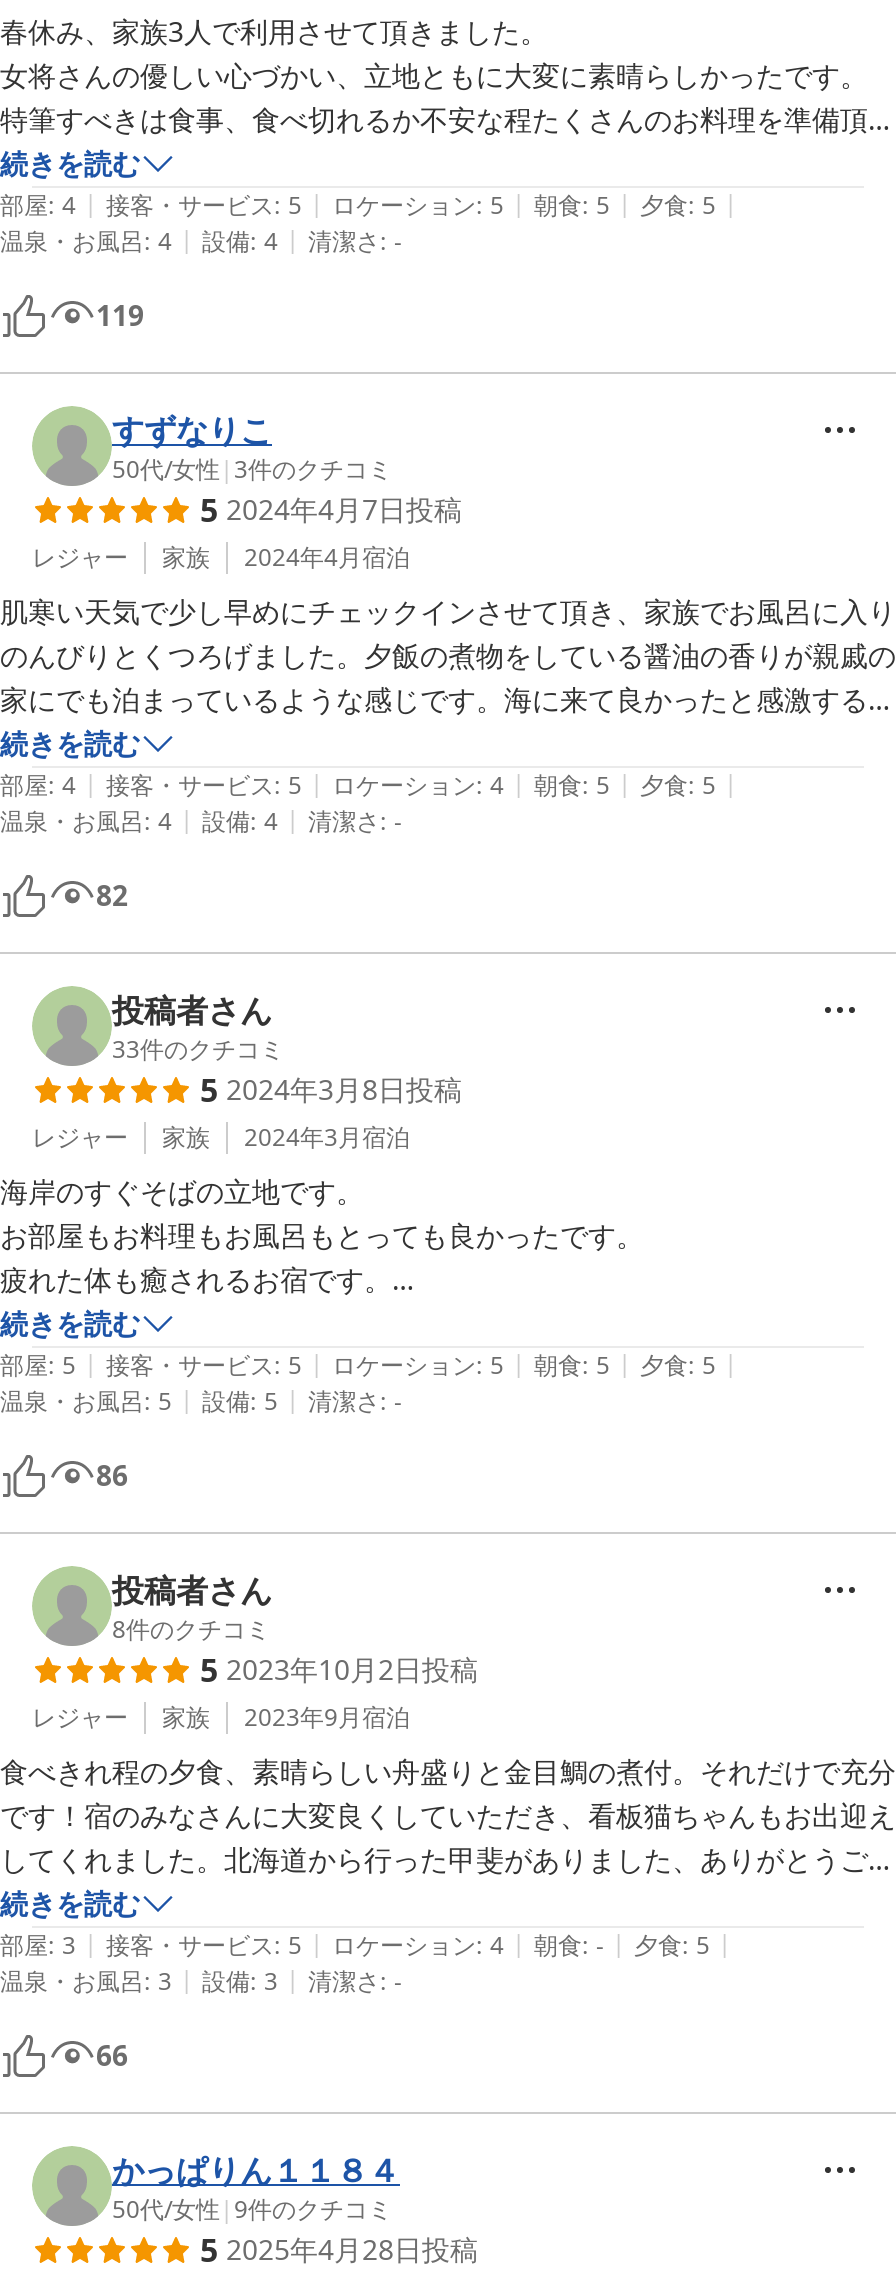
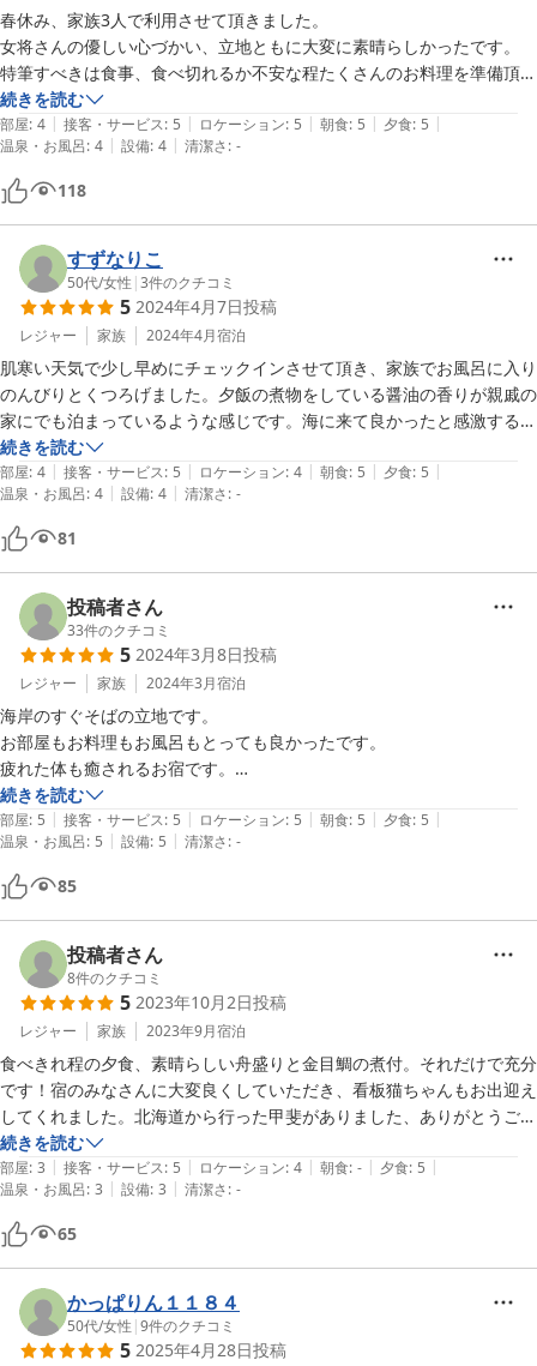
- 119
+ 118

- 82
+ 81

- 86
+ 85

- 66
+ 65
